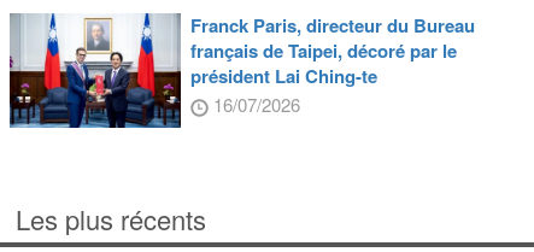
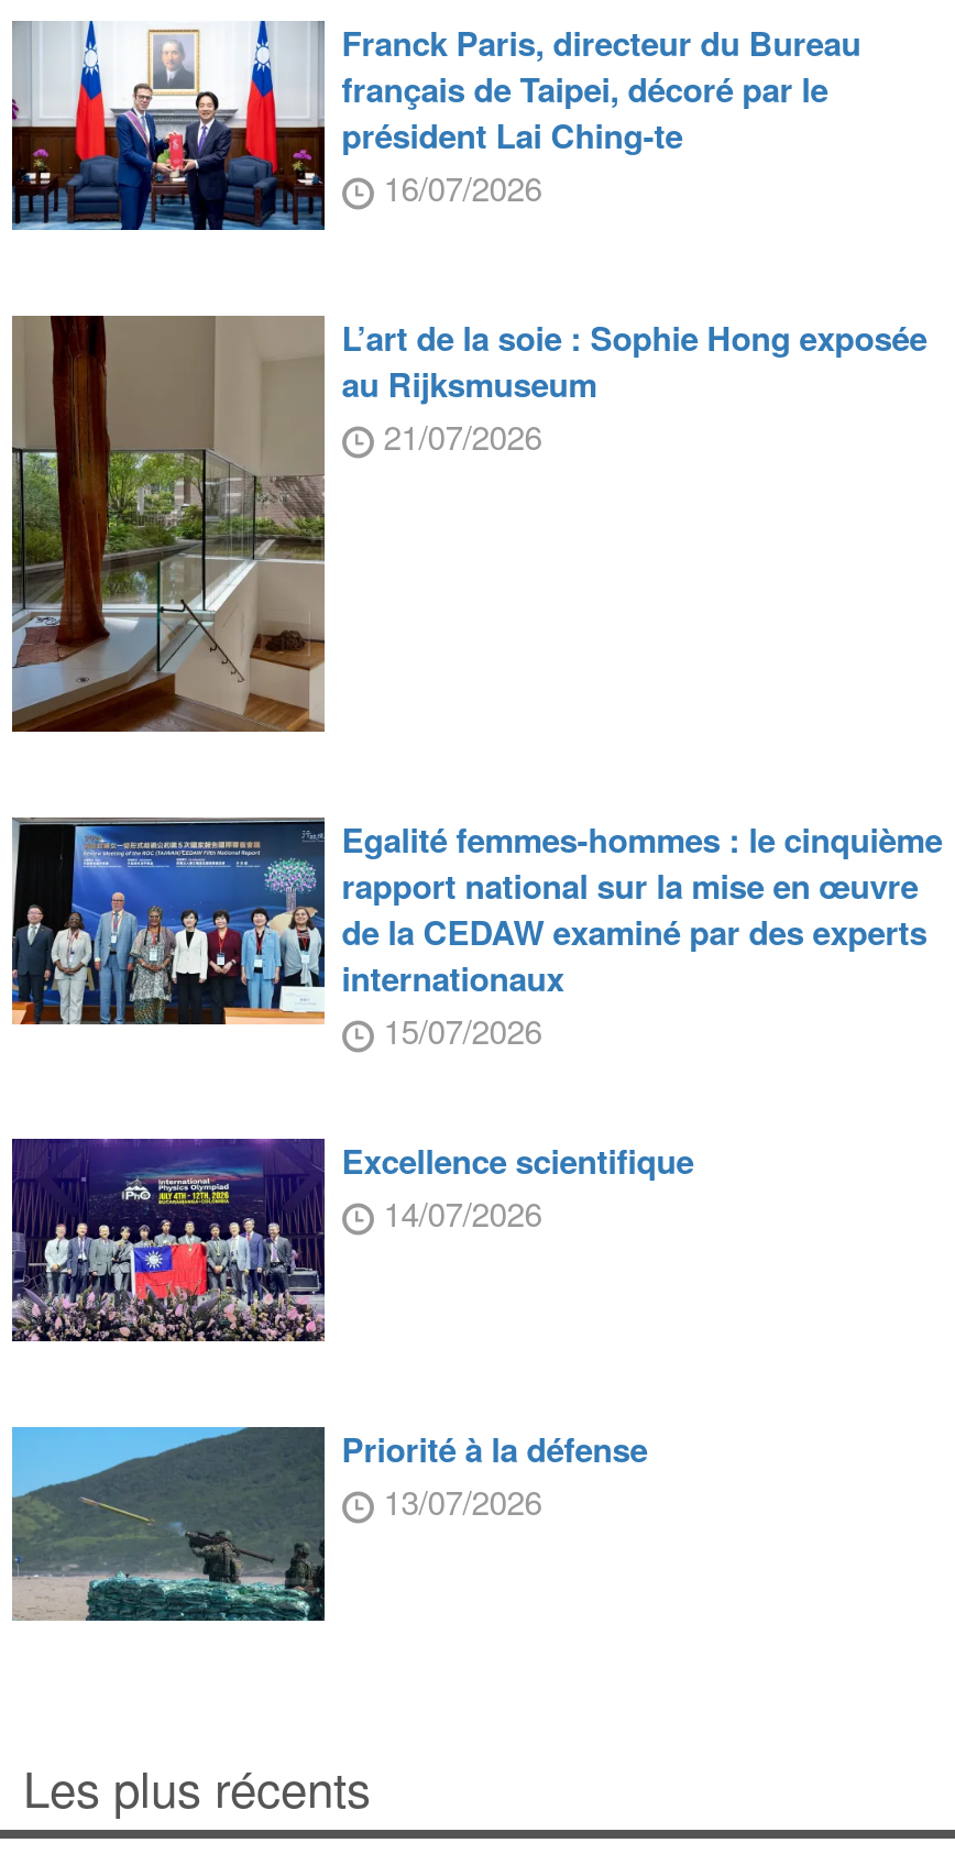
+ [image]
+ L’art de la soie : Sophie Hong exposée
+ au Rijksmuseum
+ 21/07/2026

+ [image]
+ Egalité femmes-hommes : le cinquième
+ rapport national sur la mise en œuvre
+ de la CEDAW examiné par des experts
+ internationaux
+ 15/07/2026
+ Excellence scientifique
+ 14/07/2026

+ [image]
+ Priorité à la défense
+ 13/07/2026

+ [image]
